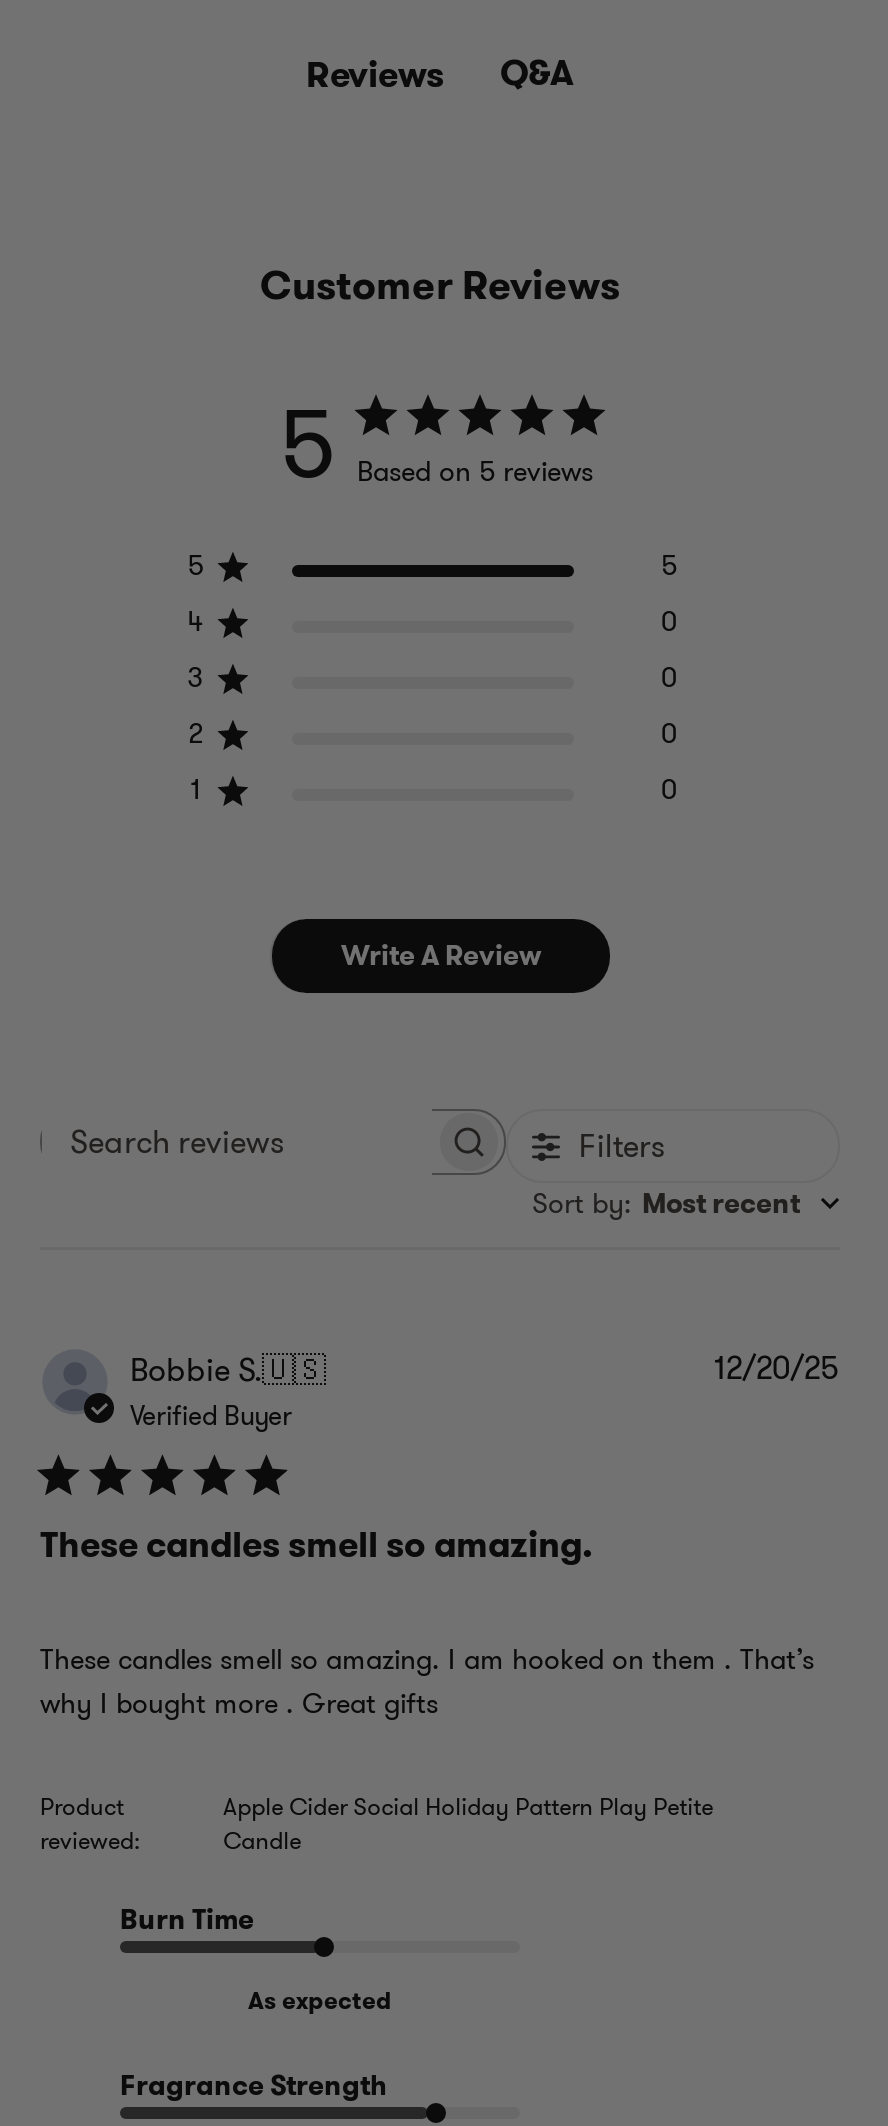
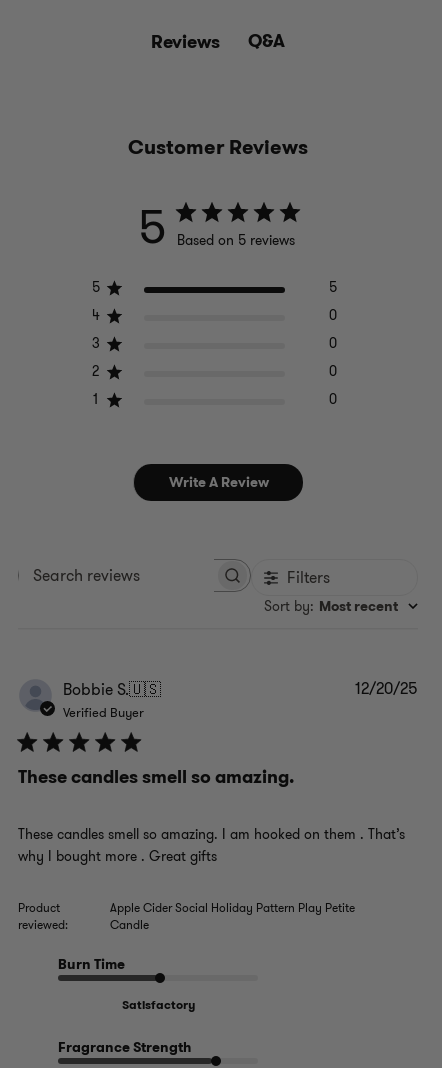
- As expected
+ Satisfactory
